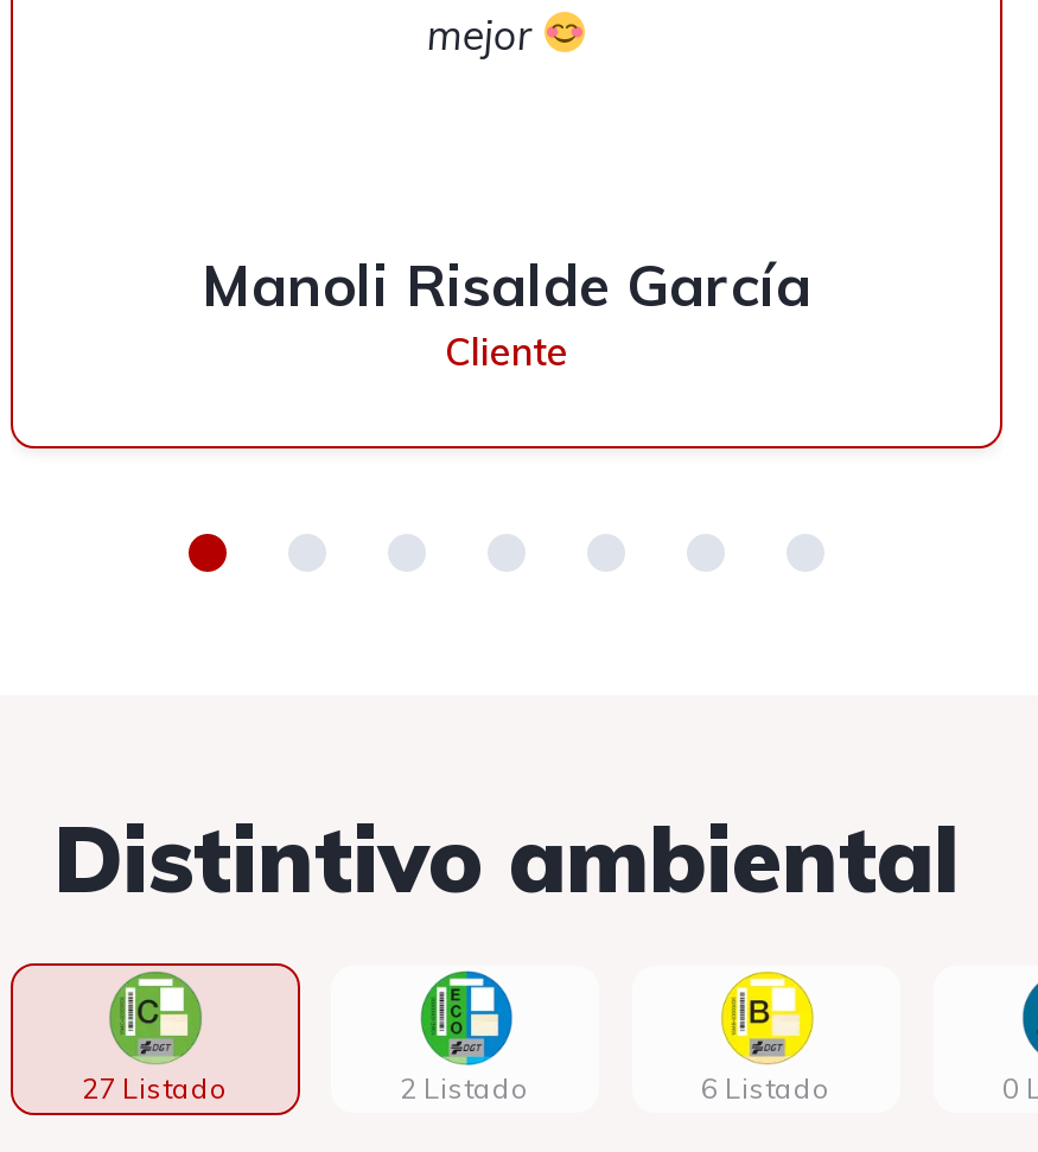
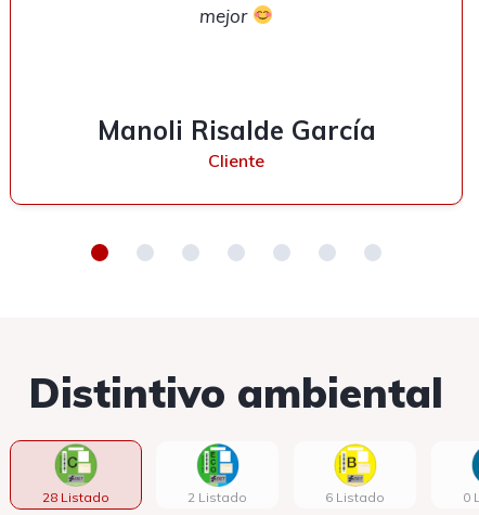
- 27 Listado
+ 28 Listado
